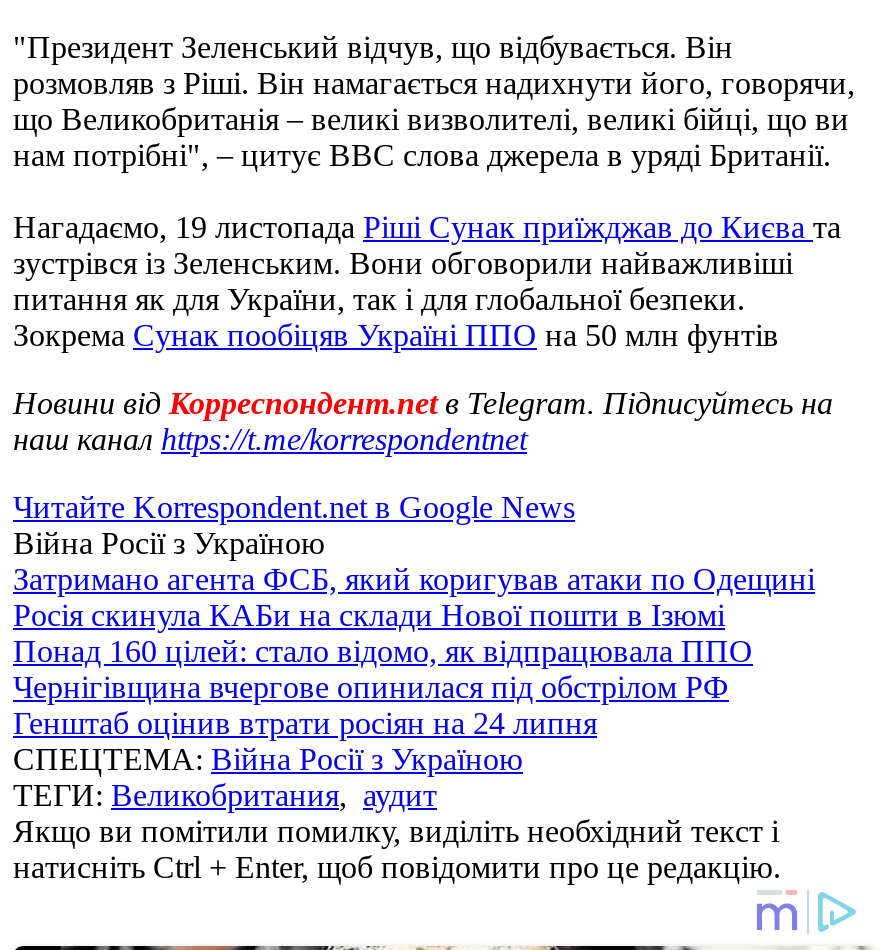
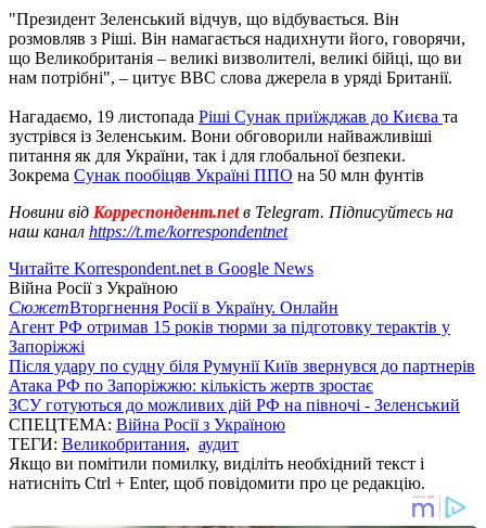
- Затримано агента ФСБ, який коригував атаки по Одещині
- Росія скинула КАБи на склади Нової пошти в Ізюмі
- Понад 160 цілей: стало відомо, як відпрацювала ППО
- Чернігівщина вчергове опинилася під обстрілом РФ
- Генштаб оцінив втрати росіян на 24 липня
+ СюжетВторгнення Росії в Україну. Онлайн
+ Агент РФ отримав 15 років тюрми за підготовку терактів у
+ Запоріжжі
+ Після удару по судну біля Румунії Київ звернувся до партнерів
+ Атака РФ по Запоріжжю: кількість жертв зростає
+ ЗСУ готуються до можливих дій РФ на півночі - Зеленський
